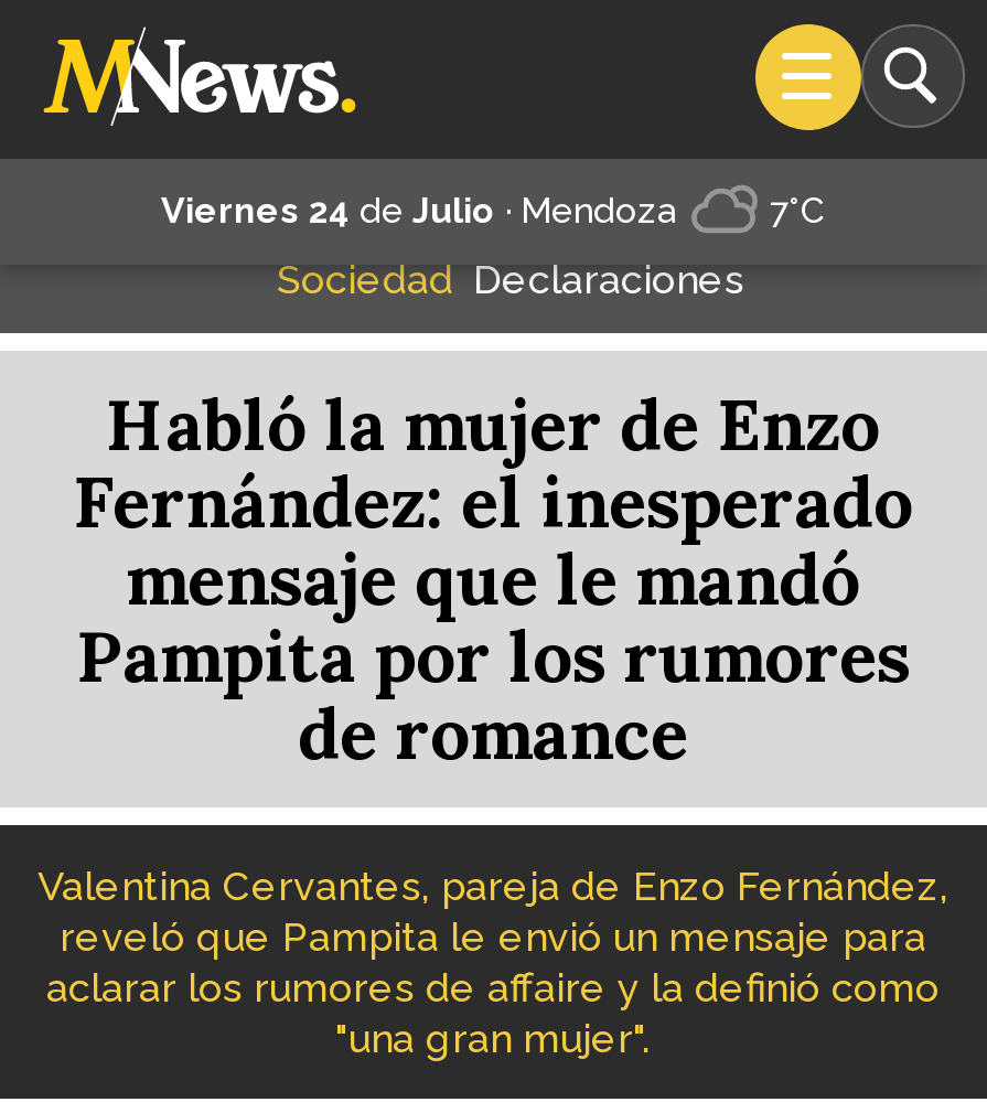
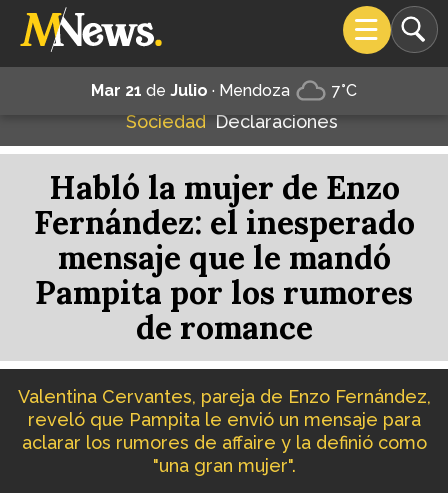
- Viernes 24 de Julio · Mendoza
+ Mar 21 de Julio · Mendoza
